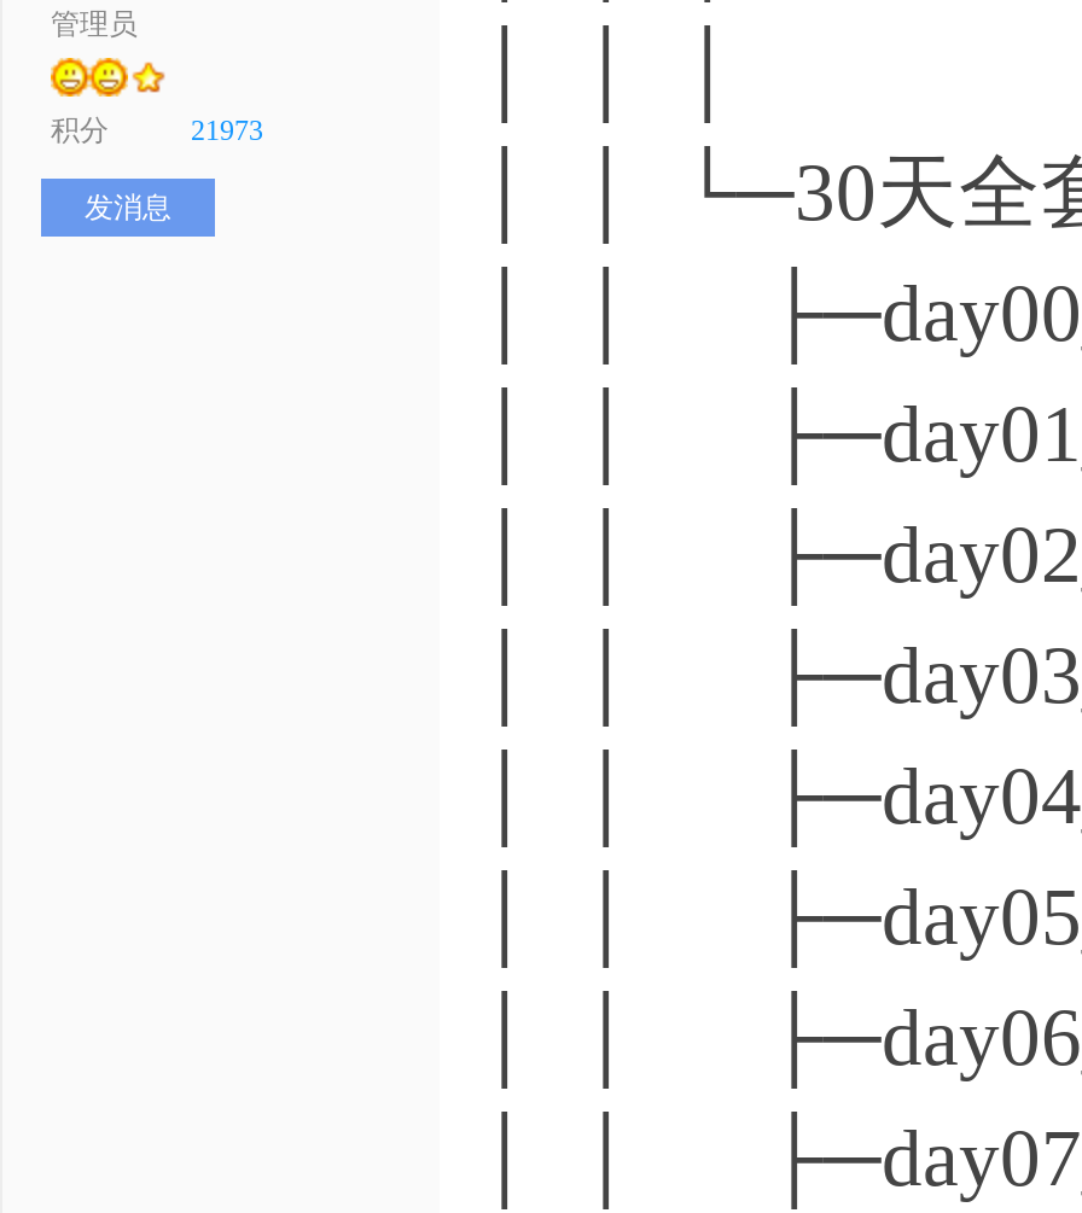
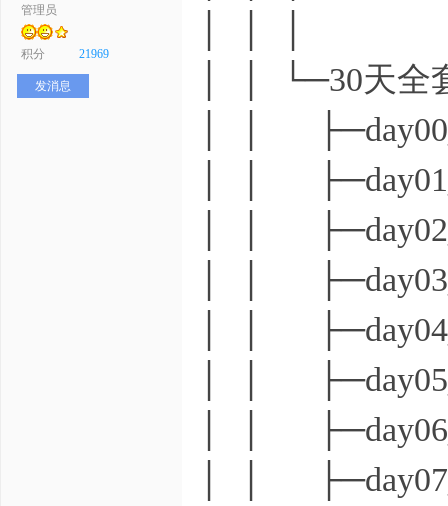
- 21973
+ 21969
